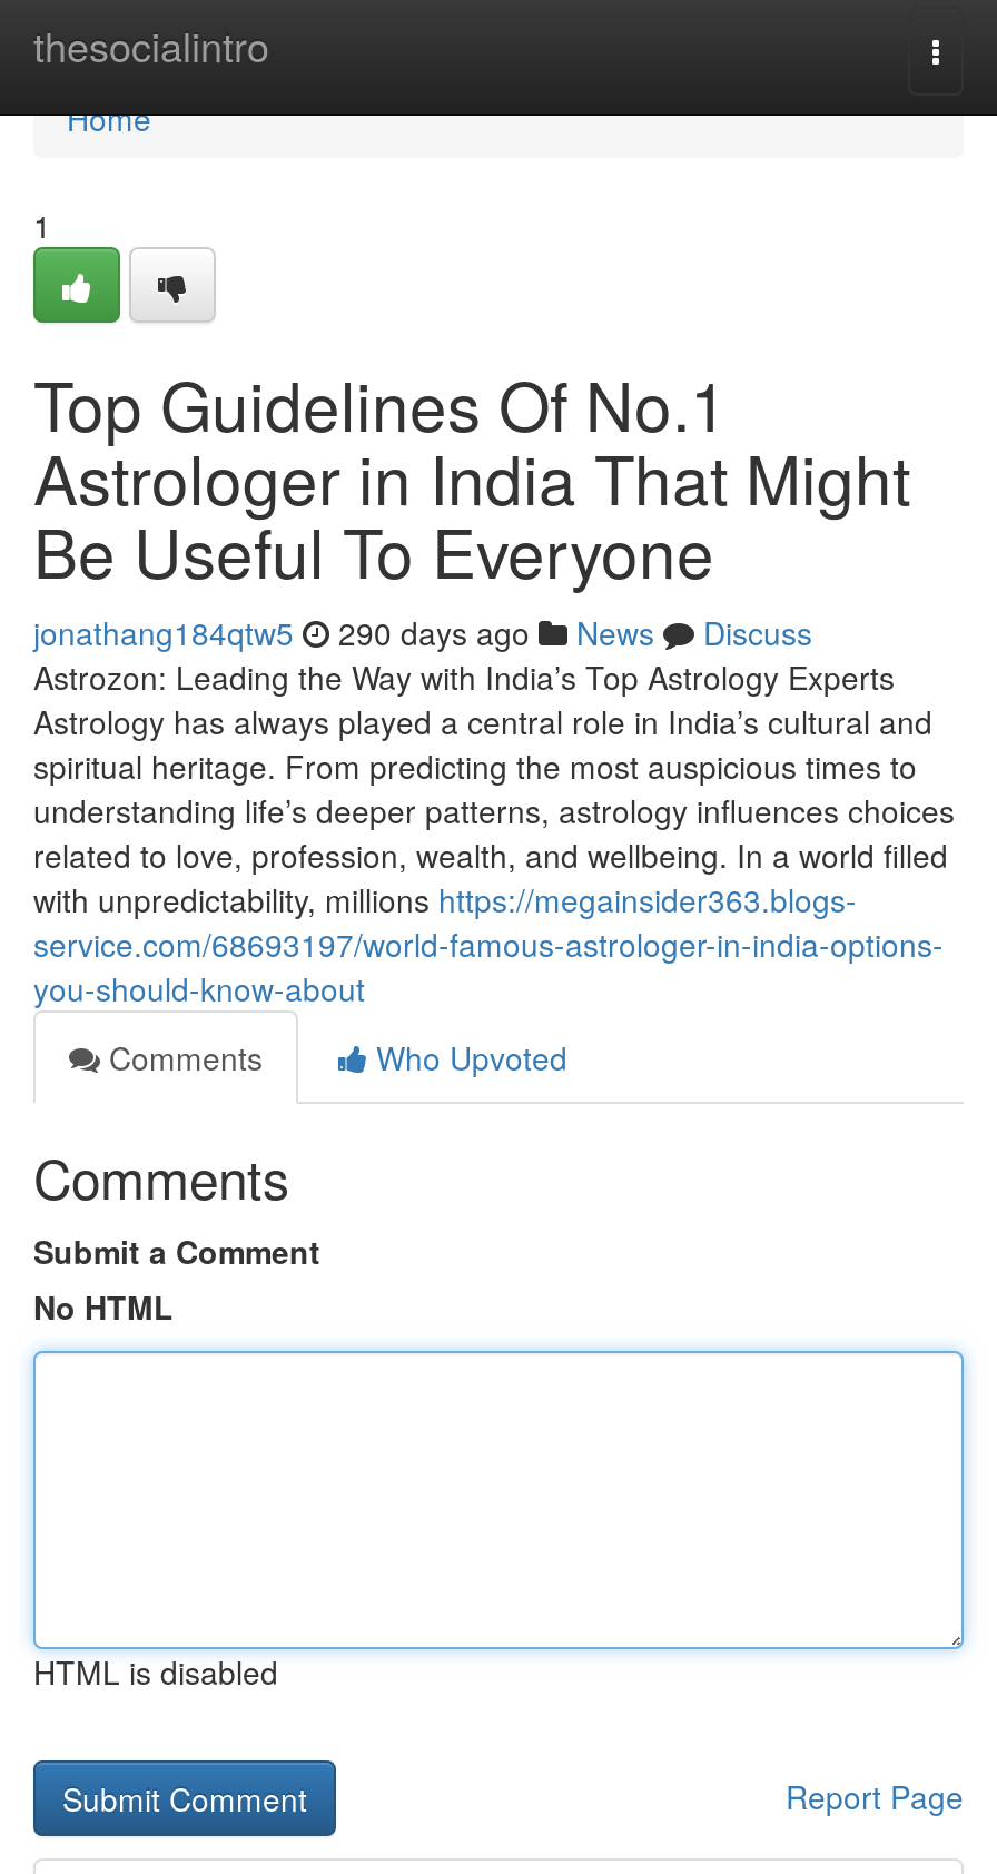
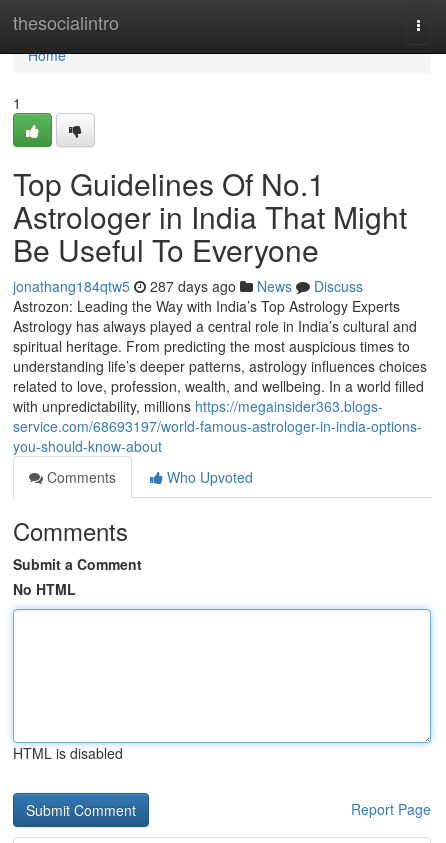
- jonathang184qtw5 290 days ago News Discuss
+ jonathang184qtw5 287 days ago News Discuss
